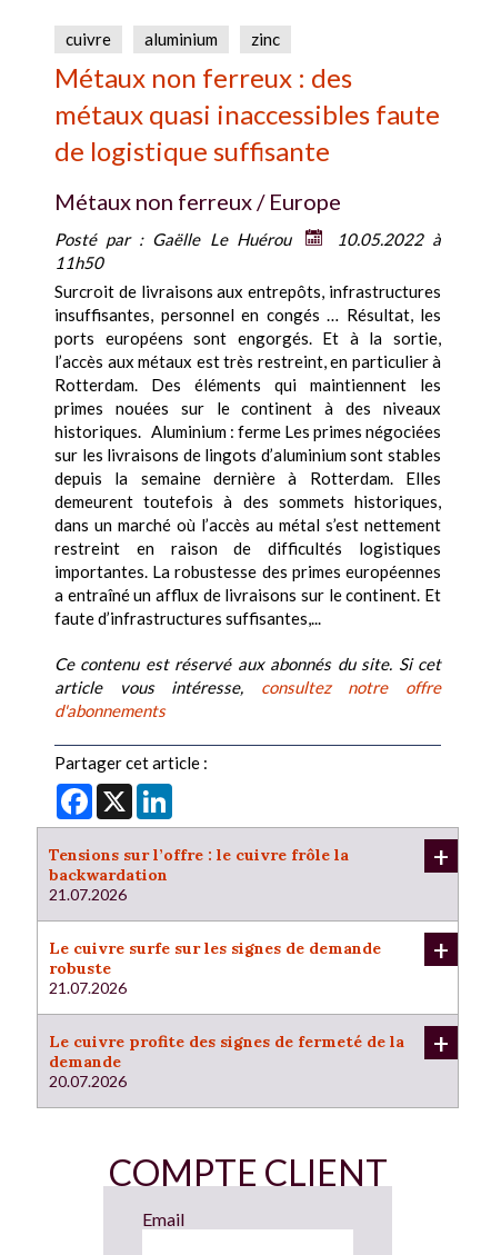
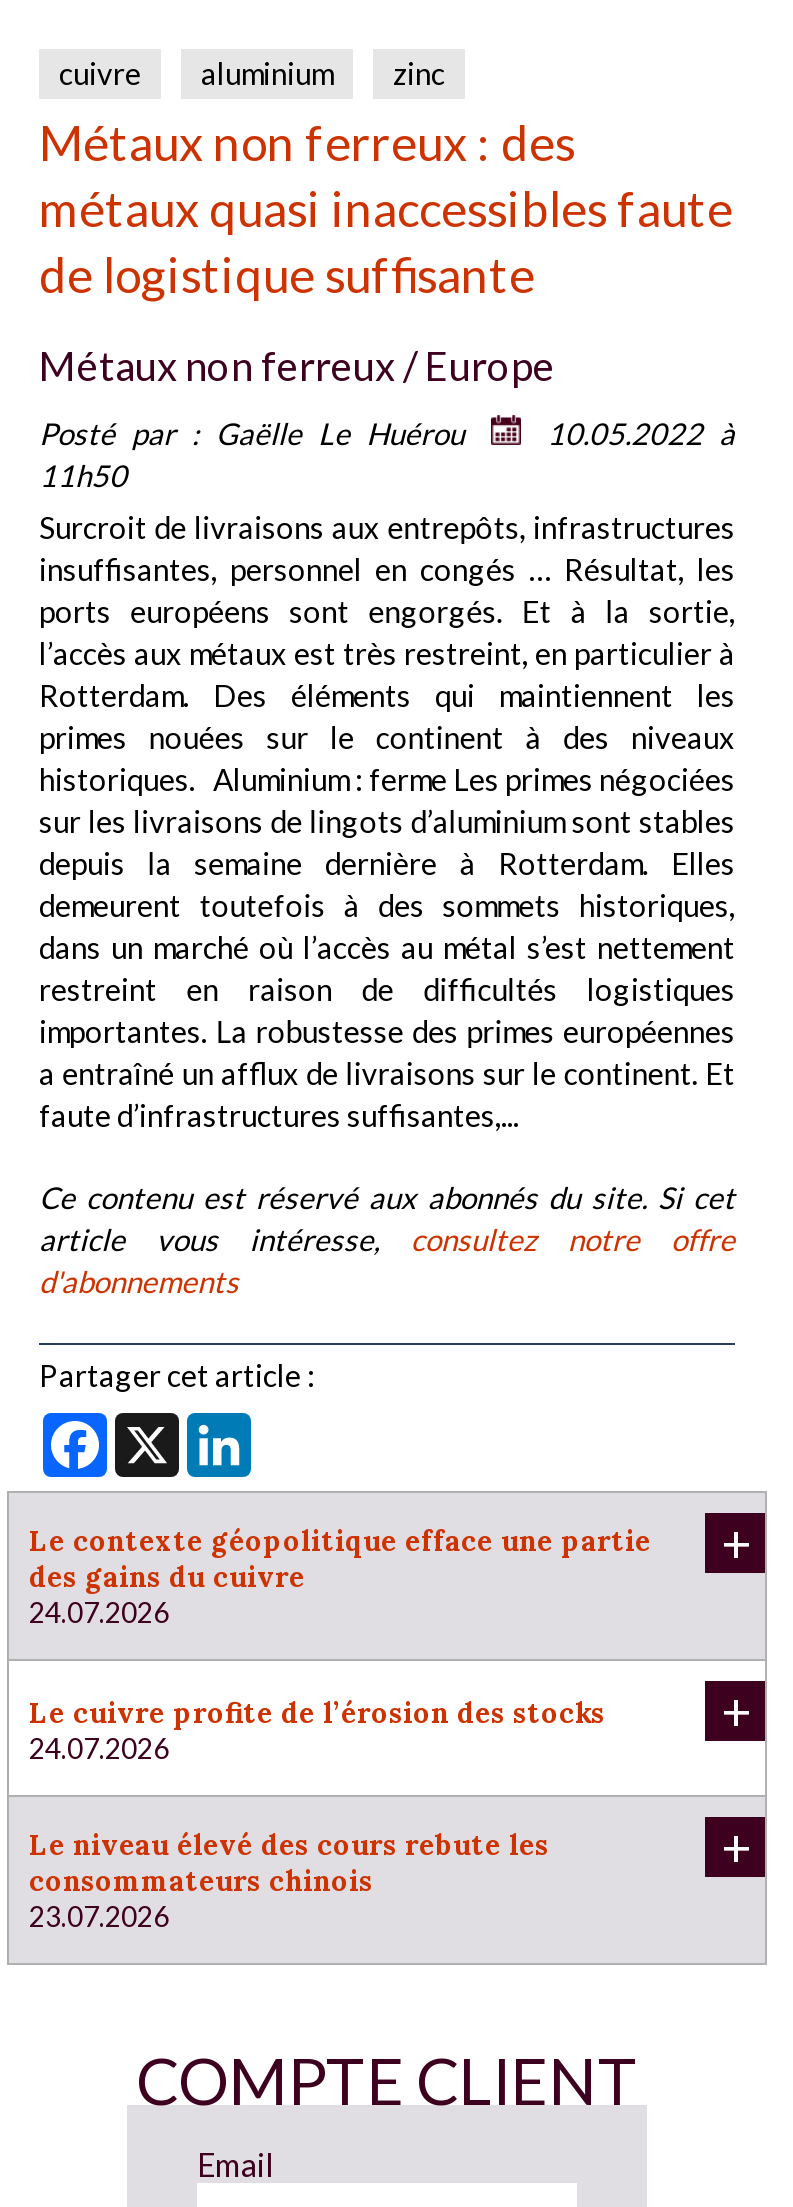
- Tensions sur l’offre : le cuivre frôle la
- backwardation
- 21.07.2026
+ Le contexte géopolitique efface une partie
+ des gains du cuivre
+ 24.07.2026

- Le cuivre surfe sur les signes de demande
- robuste
- 21.07.2026
+ Le cuivre profite de l’érosion des stocks
+ 24.07.2026

- Le cuivre profite des signes de fermeté de la
- demande
- 20.07.2026
+ Le niveau élevé des cours rebute les
+ consommateurs chinois
+ 23.07.2026
